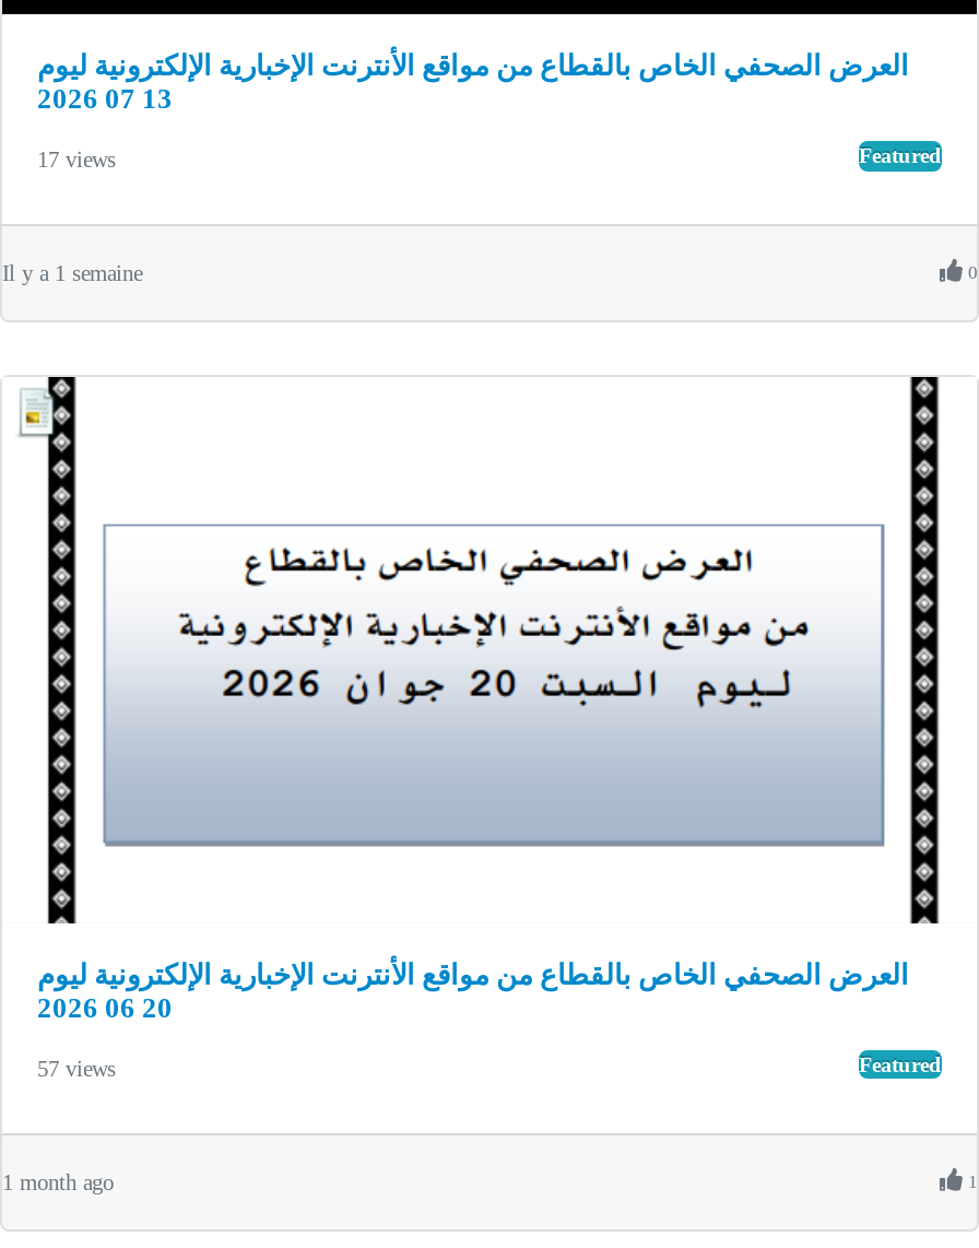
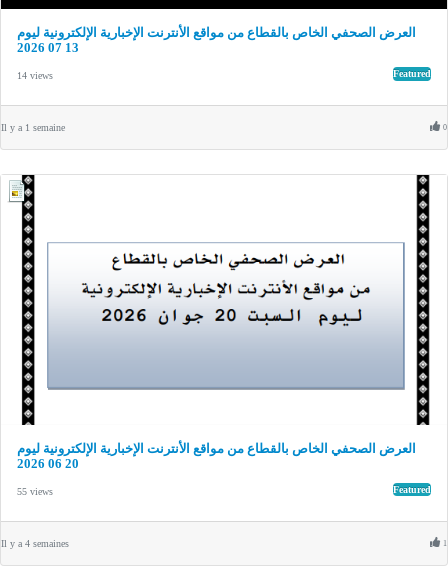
- 17 views
+ 14 views

- 57 views
+ 55 views

- 1 month ago
+ Il y a 4 semaines
